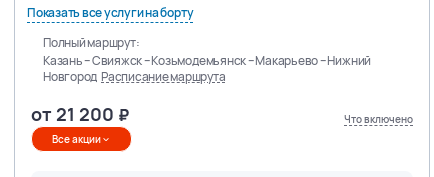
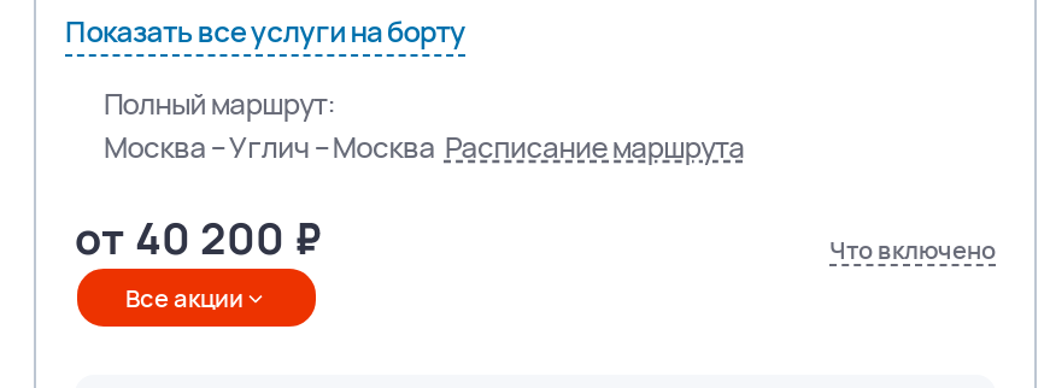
- Казань – Свияжск – Козьмодемьянск – Макарьево – Нижний
- Новгород Расписание маршрута
+ Москва – Углич – Москва Расписание маршрута

- от 21 200
+ от 40 200
